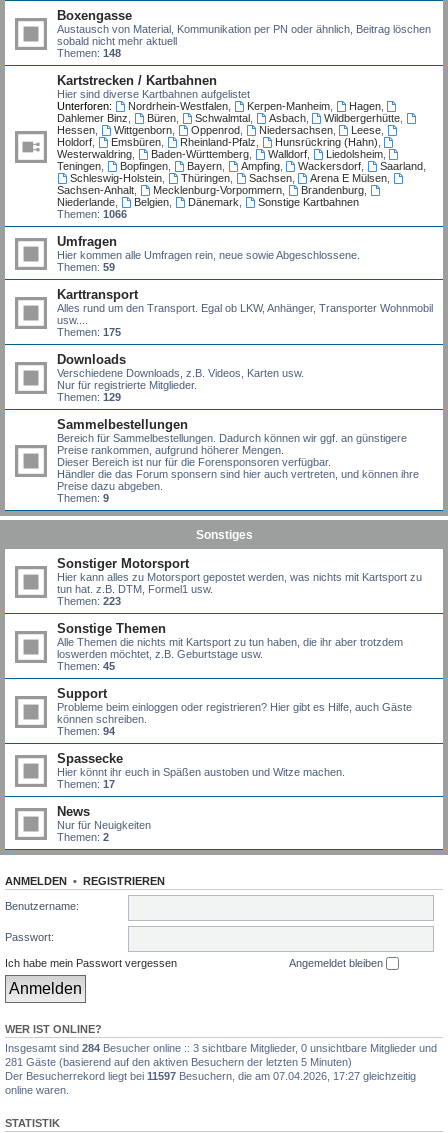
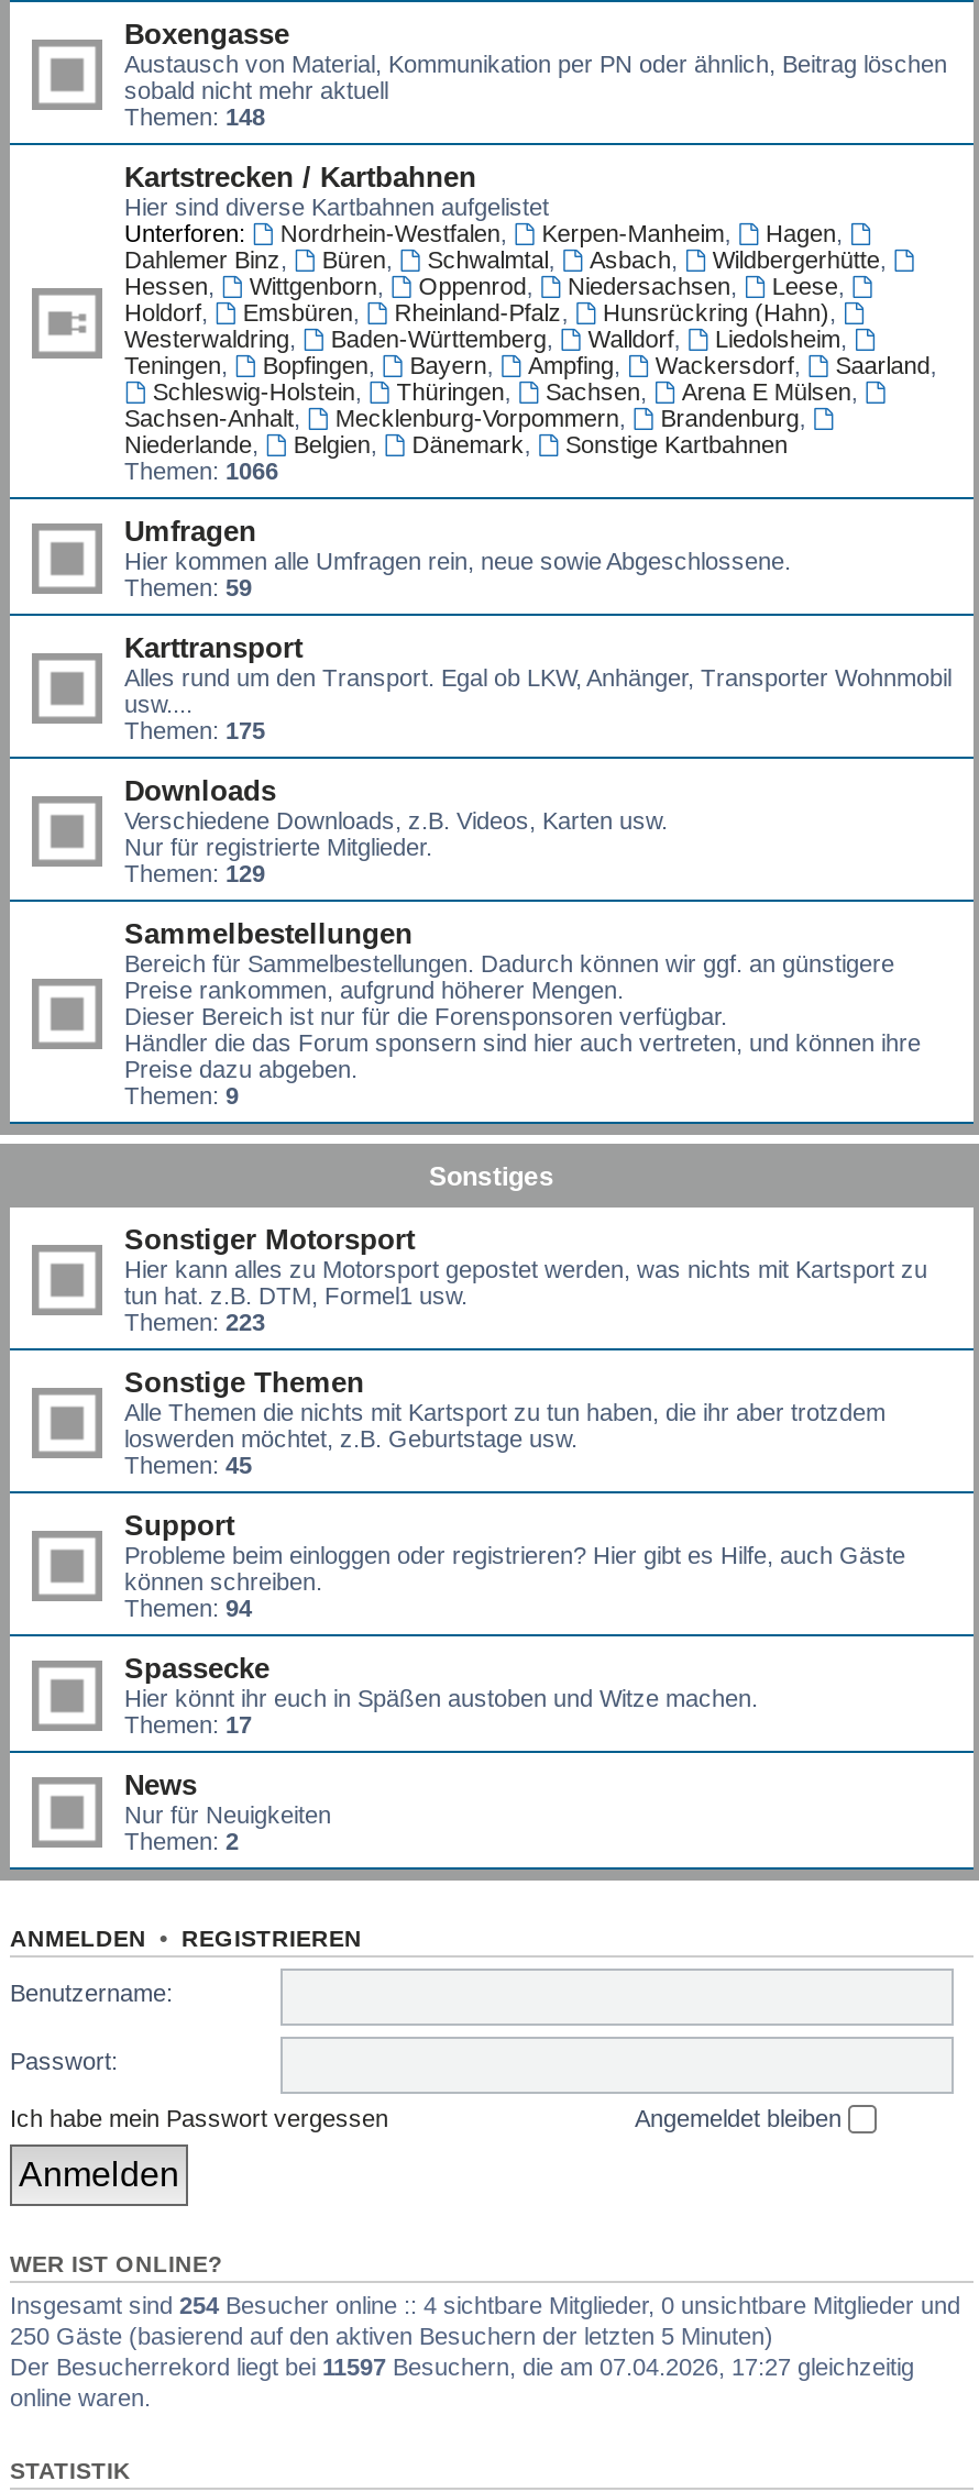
- Insgesamt sind 284 Besucher online :: 3 sichtbare Mitglieder, 0 unsichtbare Mitglieder und
+ Insgesamt sind 254 Besucher online :: 4 sichtbare Mitglieder, 0 unsichtbare Mitglieder und

- 281 Gäste (basierend auf den aktiven Besuchern der letzten 5 Minuten)
+ 250 Gäste (basierend auf den aktiven Besuchern der letzten 5 Minuten)
